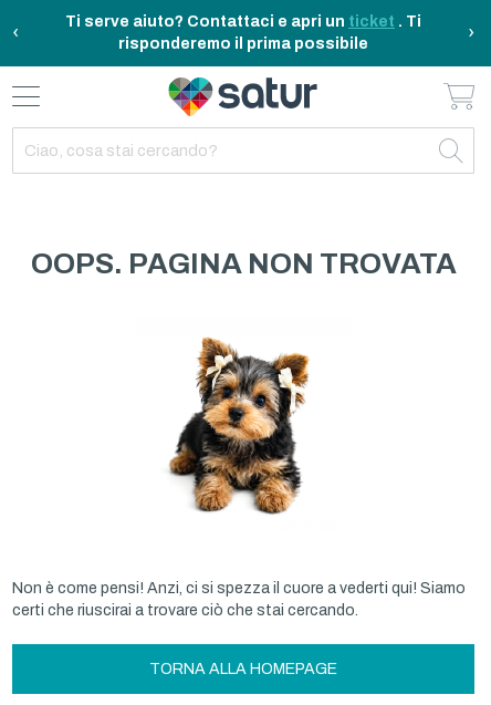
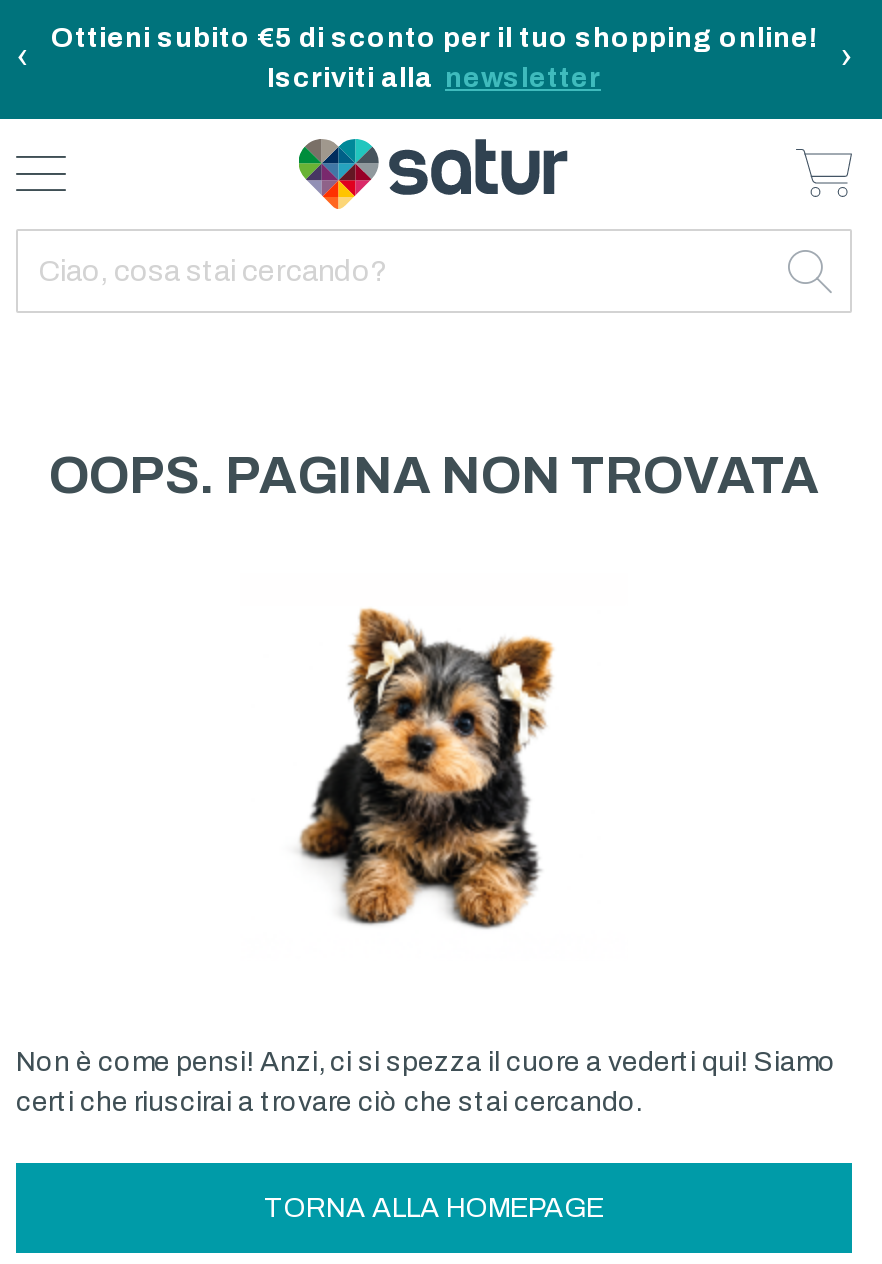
- Ti serve aiuto? Contattaci e apri un ticket. Ti
- risponderemo il prima possibile
+ Ottieni subito €5 di sconto per il tuo shopping online!
+ Iscriviti alla newsletter
